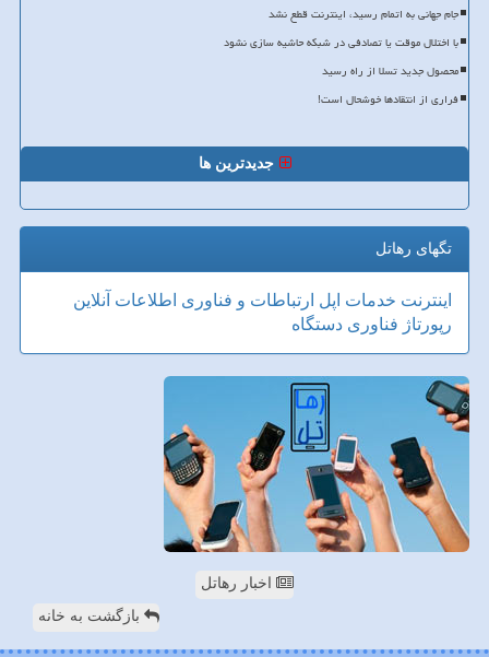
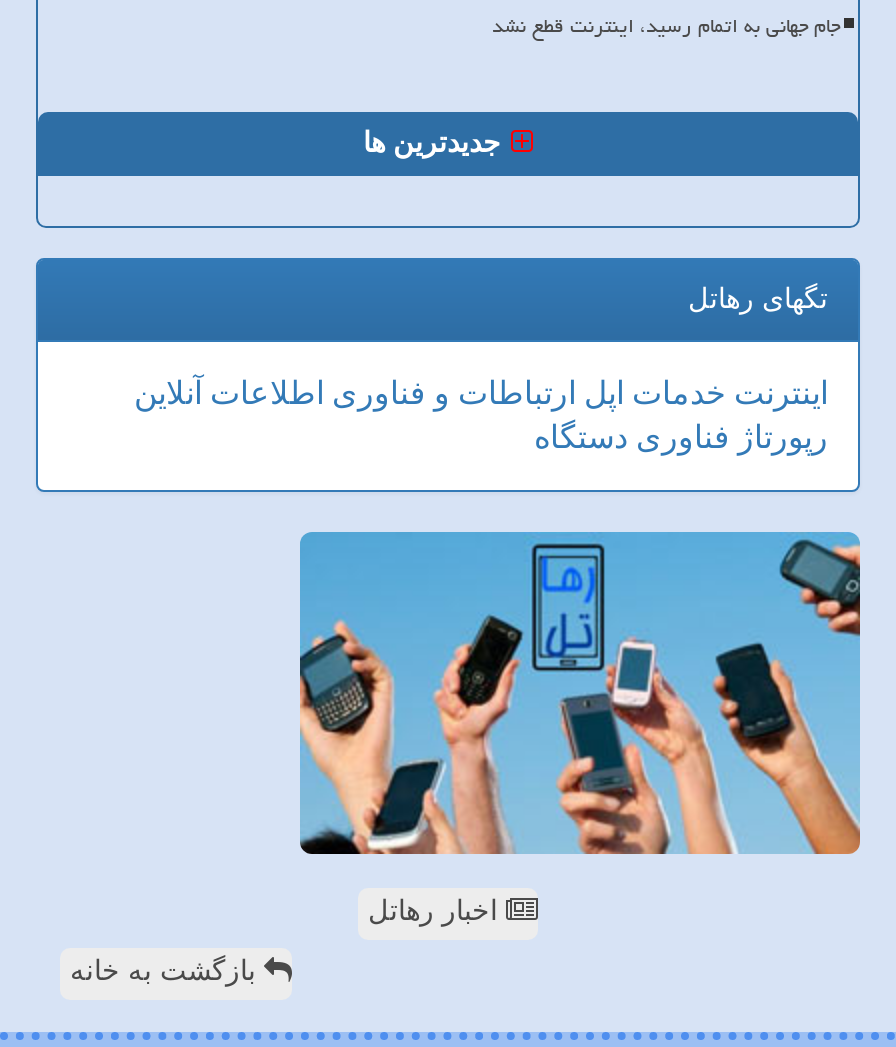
- با اختلال موقت یا تصادفی در شبکه حاشیه سازی نشود
- محصول جدید تسلا از راه رسید
- فراری از انتقادها خوشحال است!
